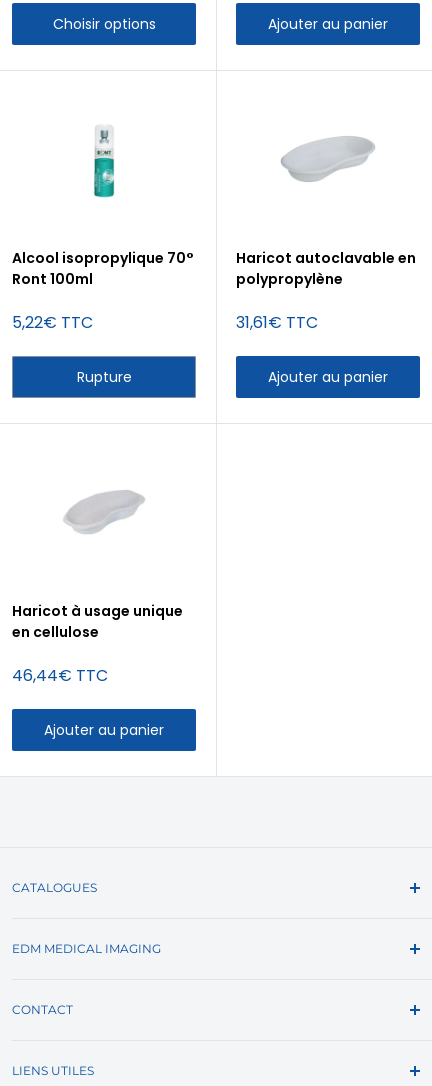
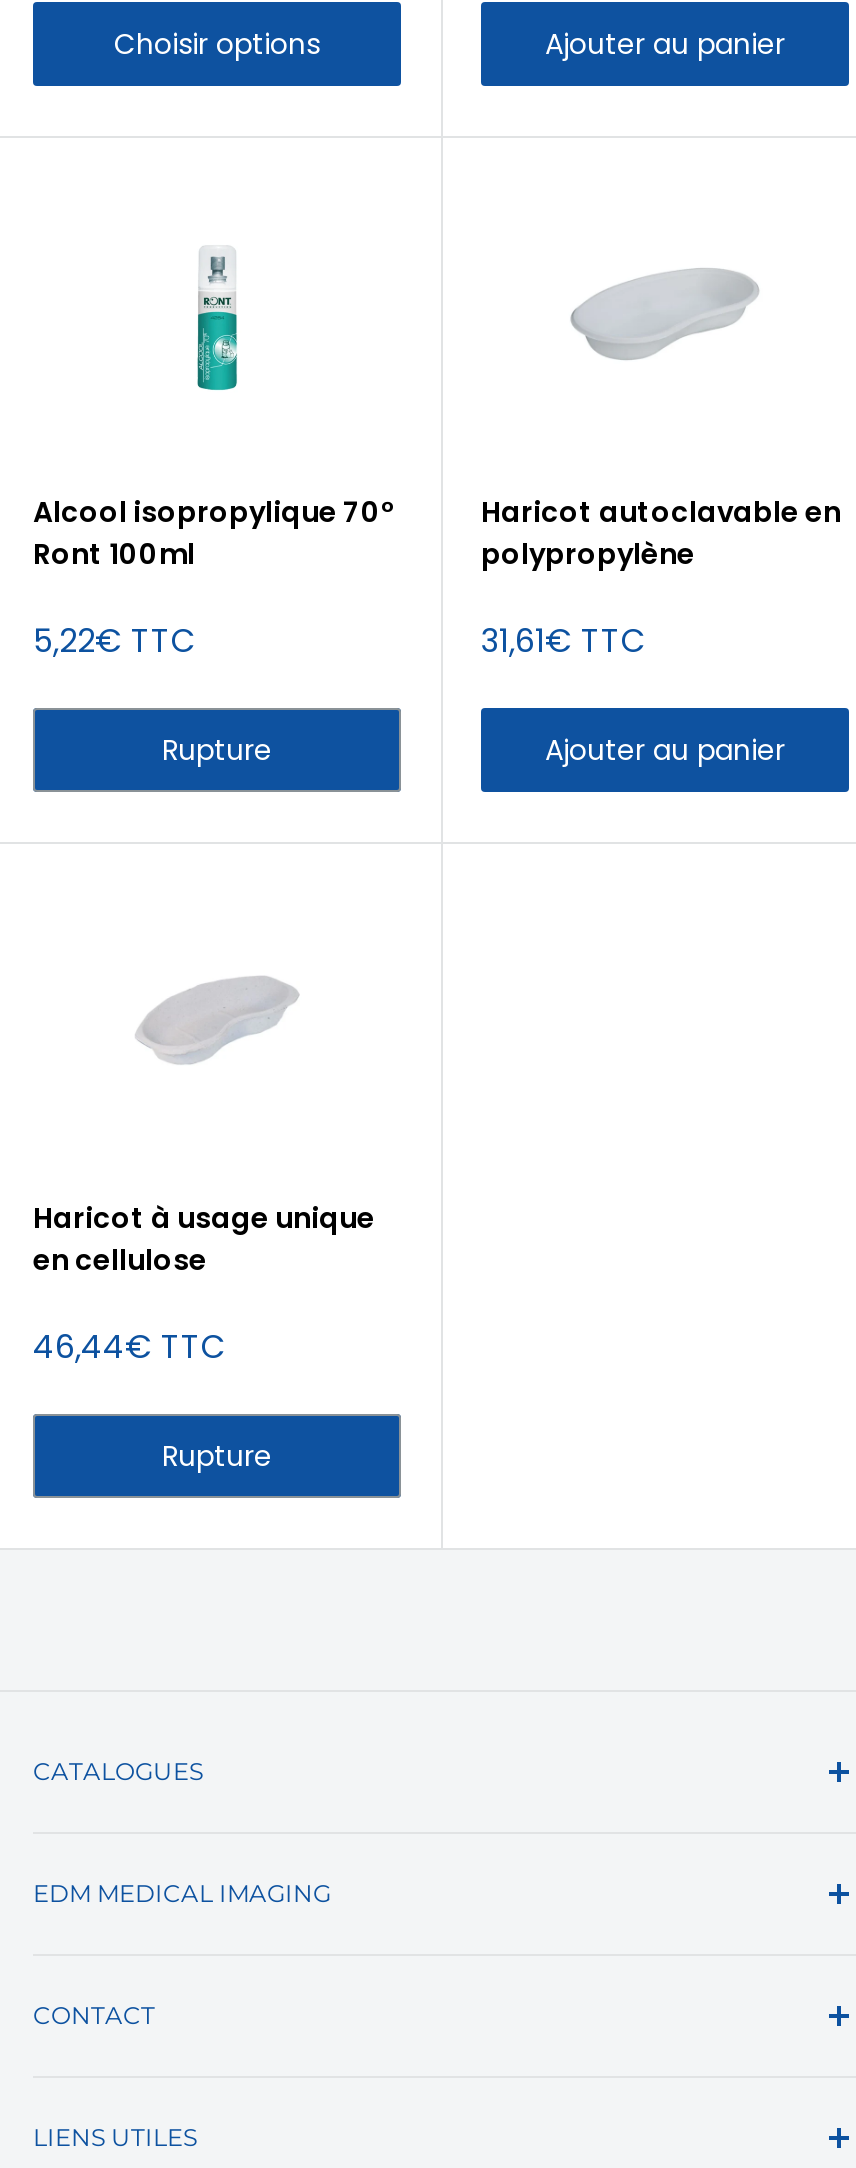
- Ajouter au panier
+ Rupture
